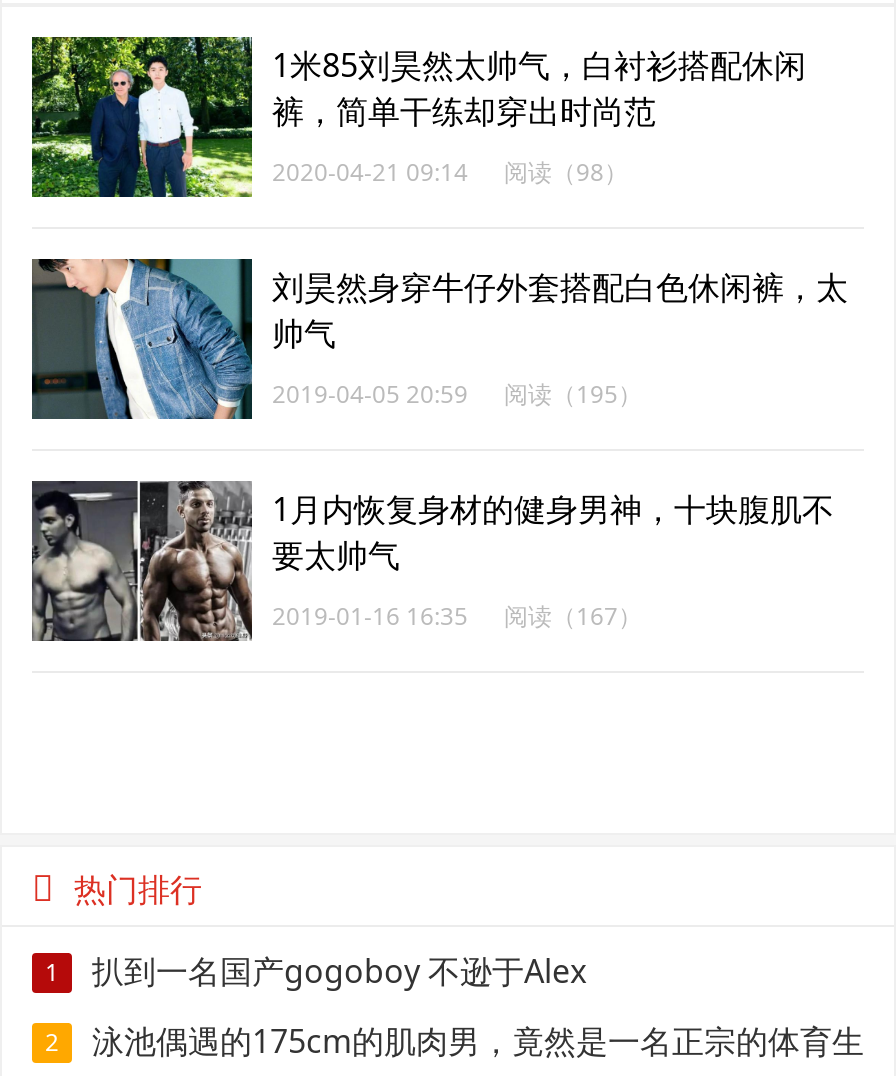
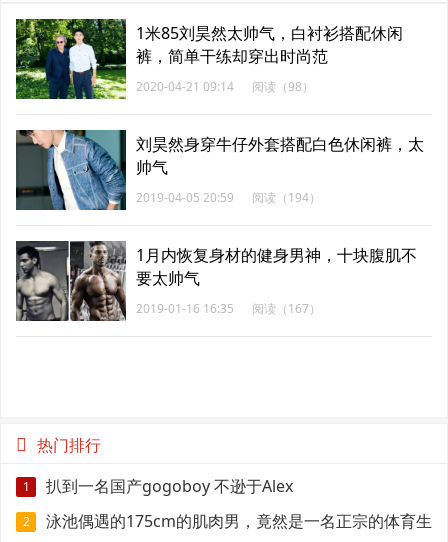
- 2019-04-05 20:59 阅读（195）
+ 2019-04-05 20:59 阅读（194）
